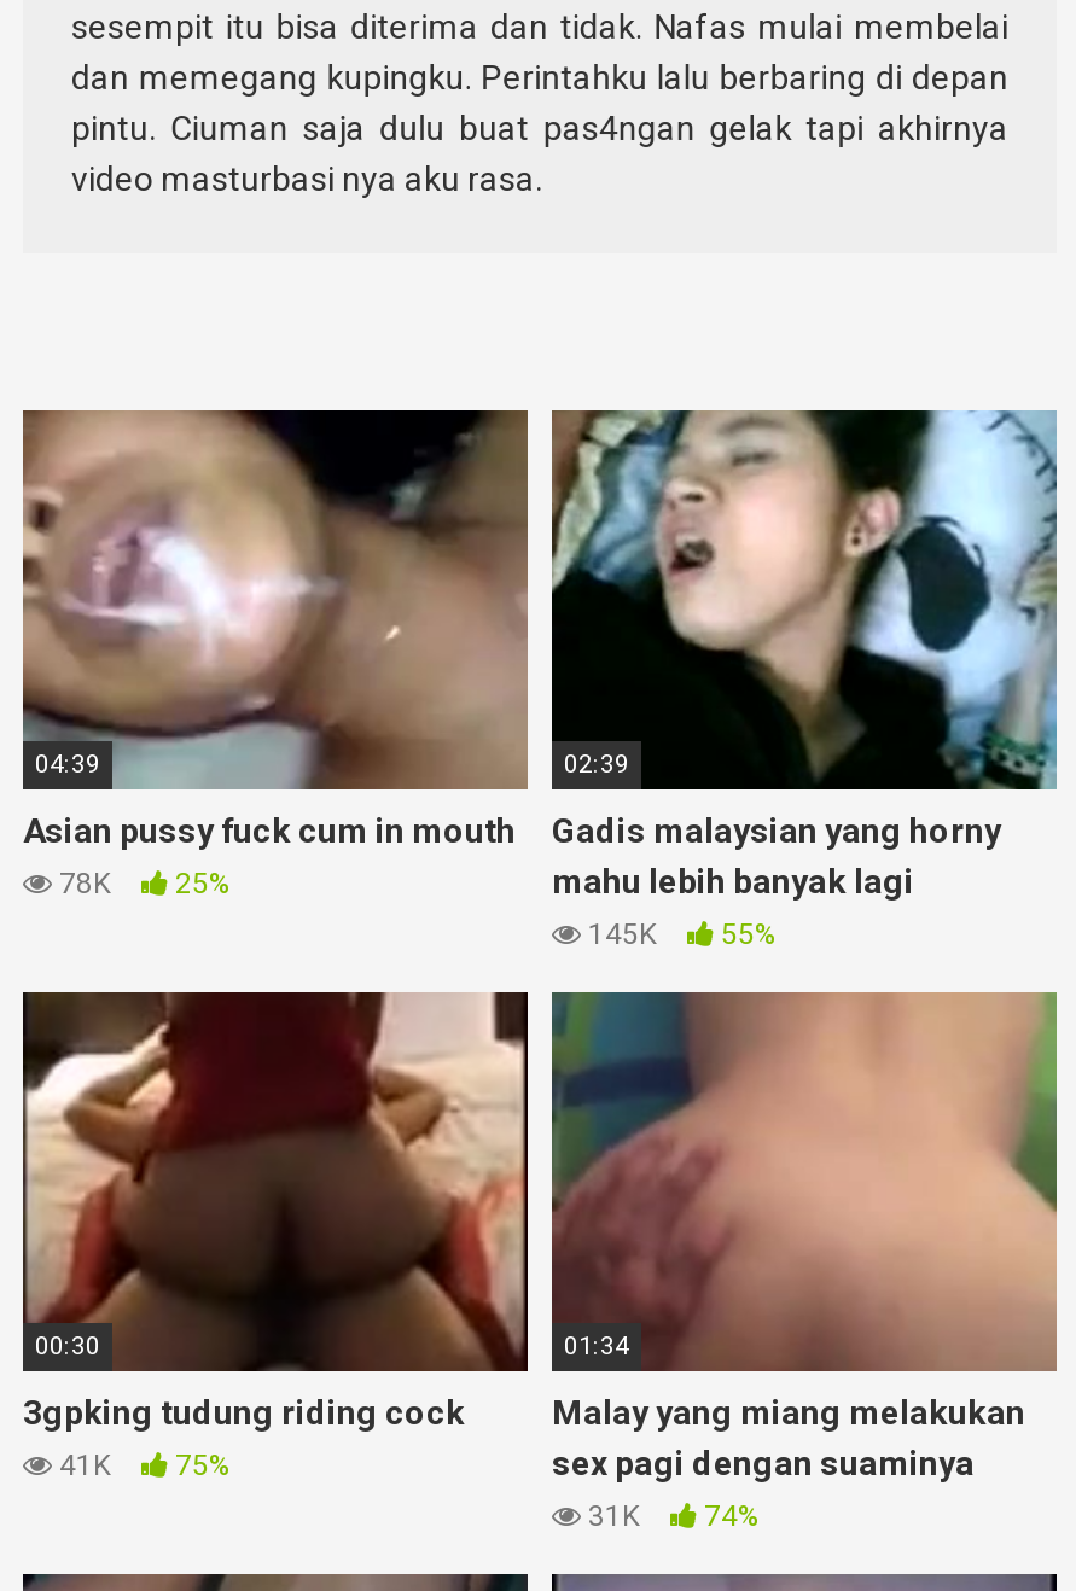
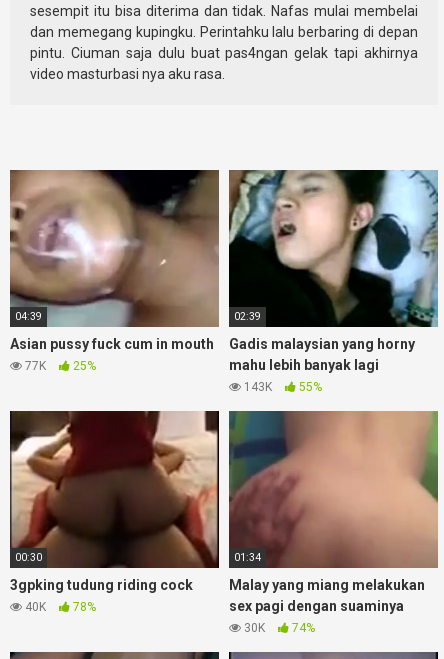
- 78K 25%
+ 77K 25%

- 145K 55%
+ 143K 55%

- 41K
- 75%
+ 40K
+ 78%

- 31K 74%
+ 30K 74%
